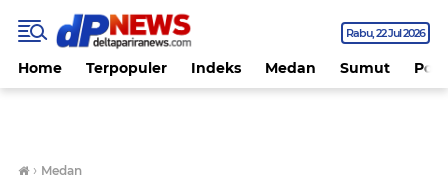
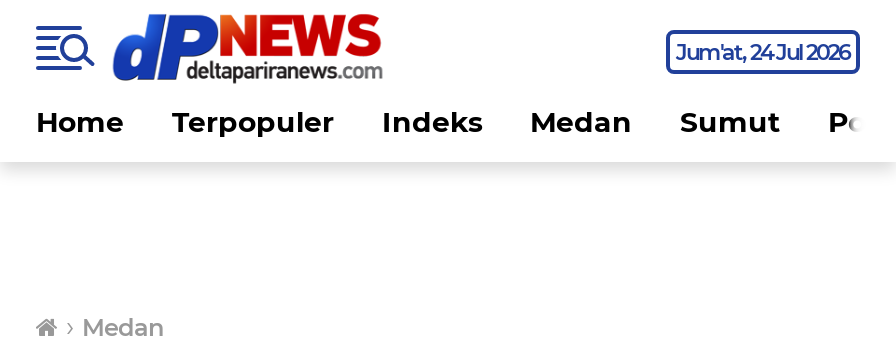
- Rabu 22 Jul 2026
+ Jum'at 24 Jul 2026
